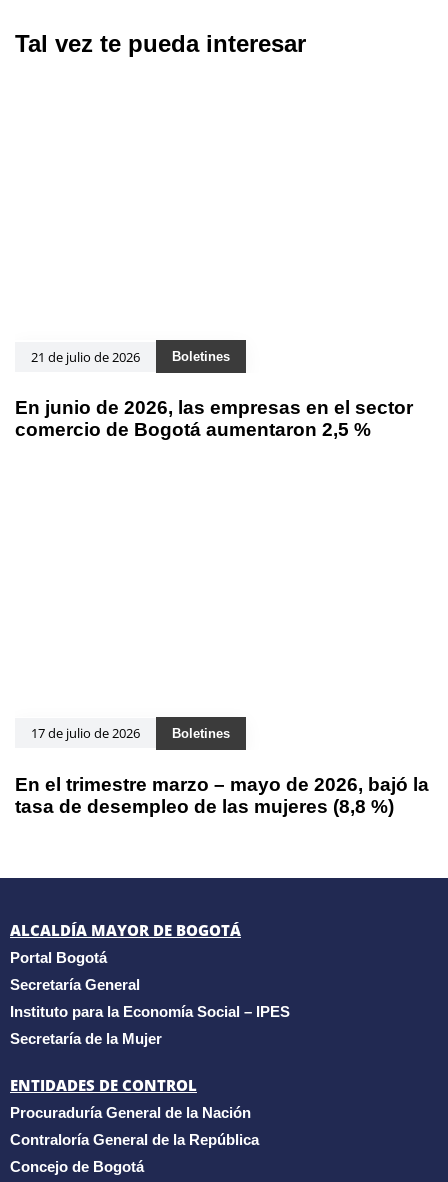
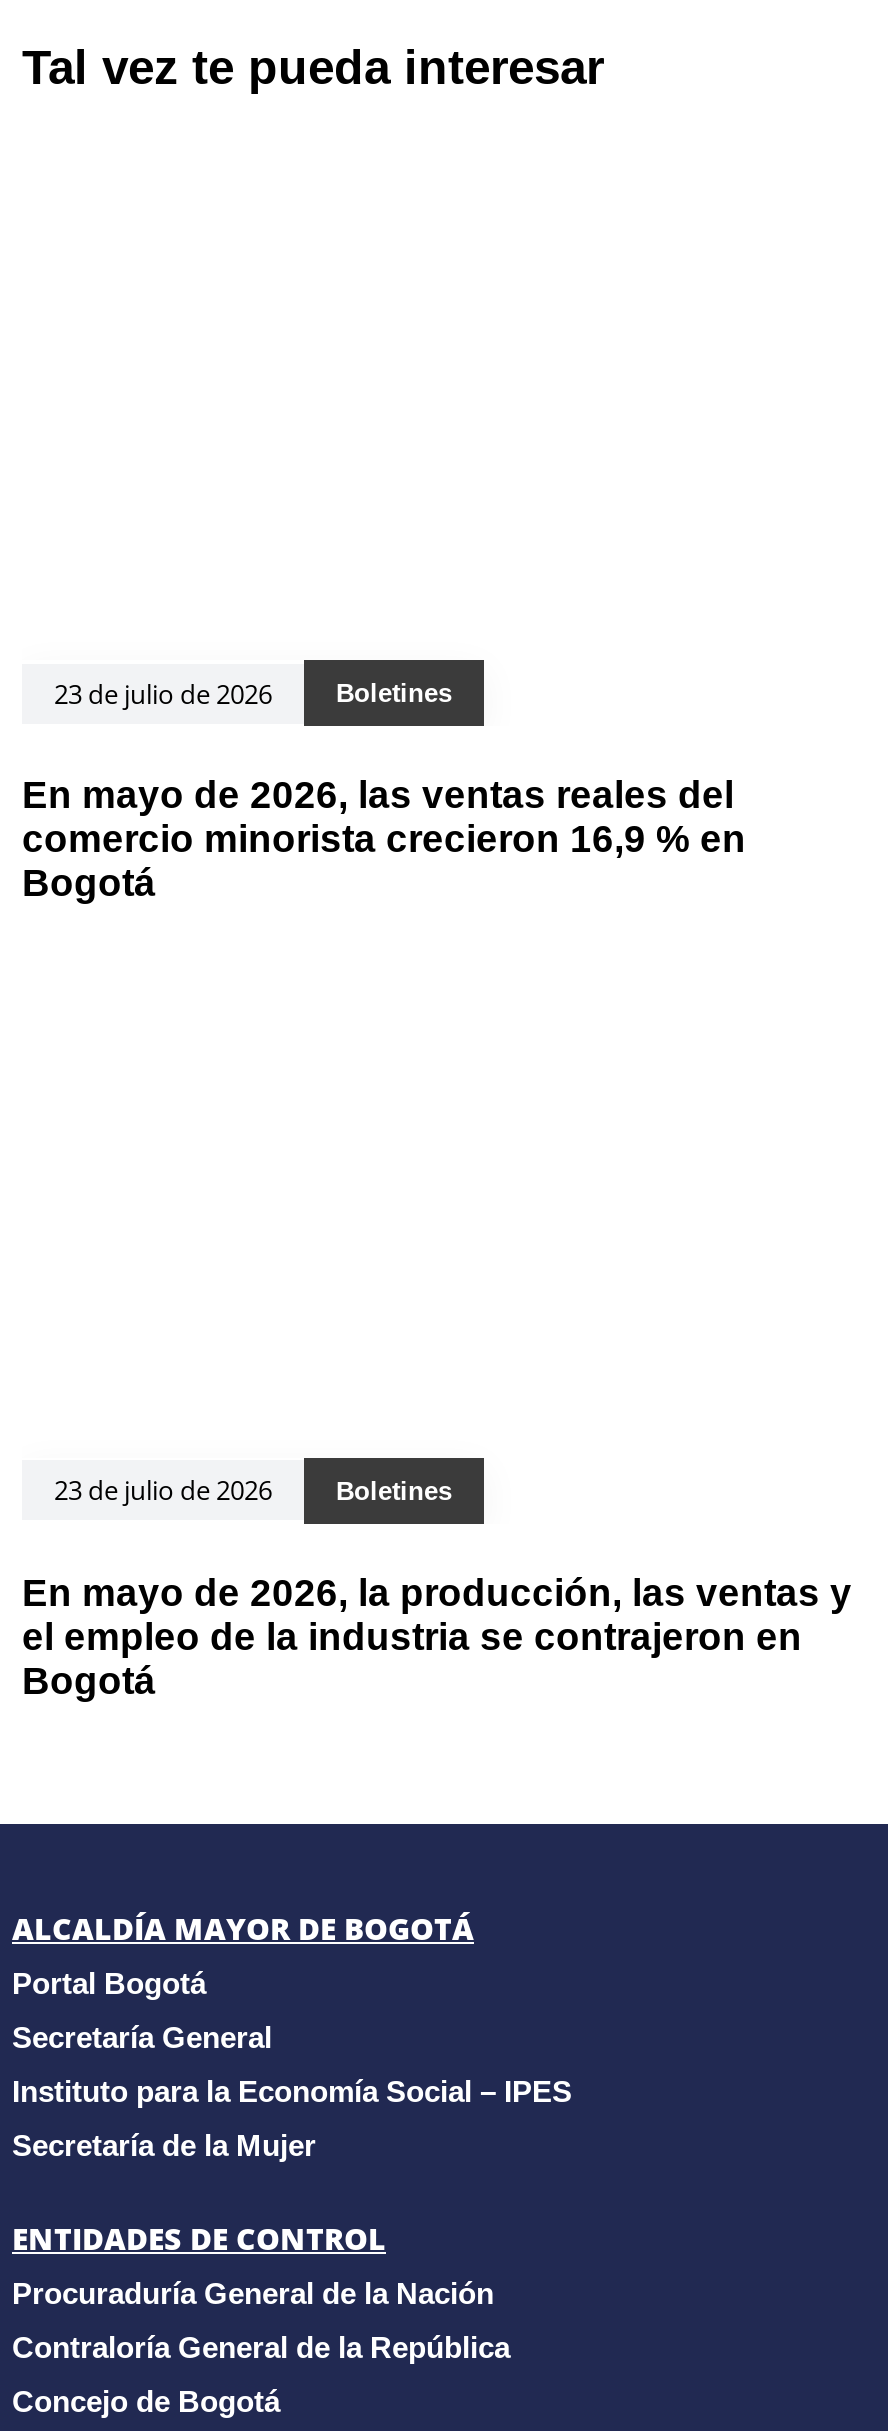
- 21 de julio de 2026
+ 23 de julio de 2026

- En junio de 2026, las empresas en el sector
- comercio de Bogotá aumentaron 2,5 %
+ En mayo de 2026, las ventas reales del
+ comercio minorista crecieron 16,9 % en
+ Bogotá

- 17 de julio de 2026
+ 23 de julio de 2026

- En el trimestre marzo – mayo de 2026, bajó la
- tasa de desempleo de las mujeres (8,8 %)
+ En mayo de 2026, la producción, las ventas y
+ el empleo de la industria se contrajeron en
+ Bogotá
